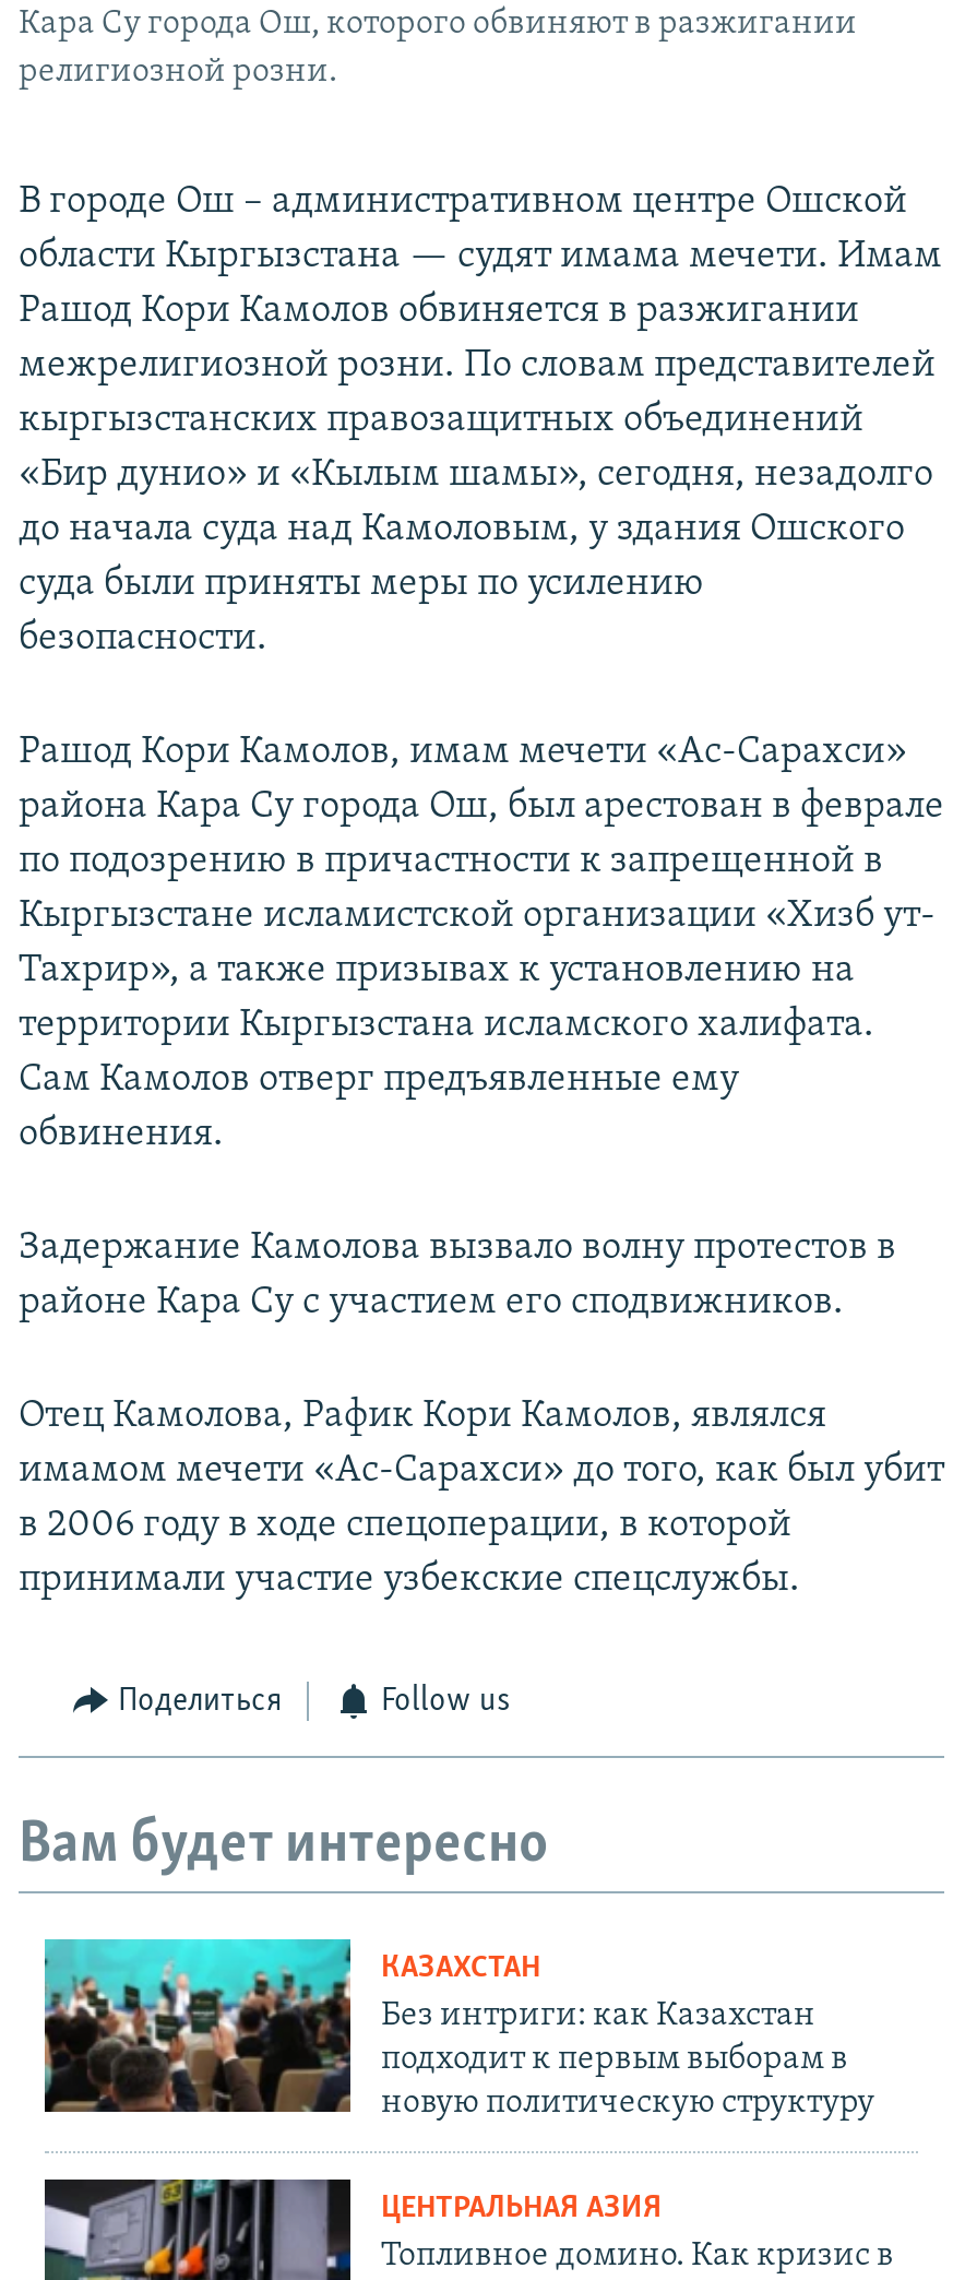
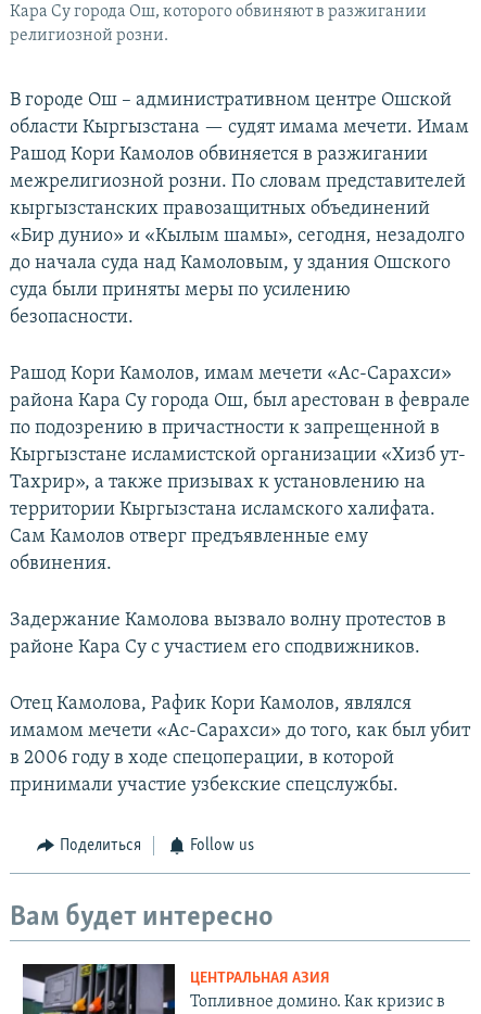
- [image]
- КАЗАХСТАН
- Без интриги: как Казахстан
- подходит к первым выборам в
- новую политическую структуру
